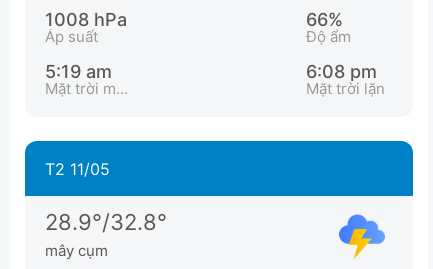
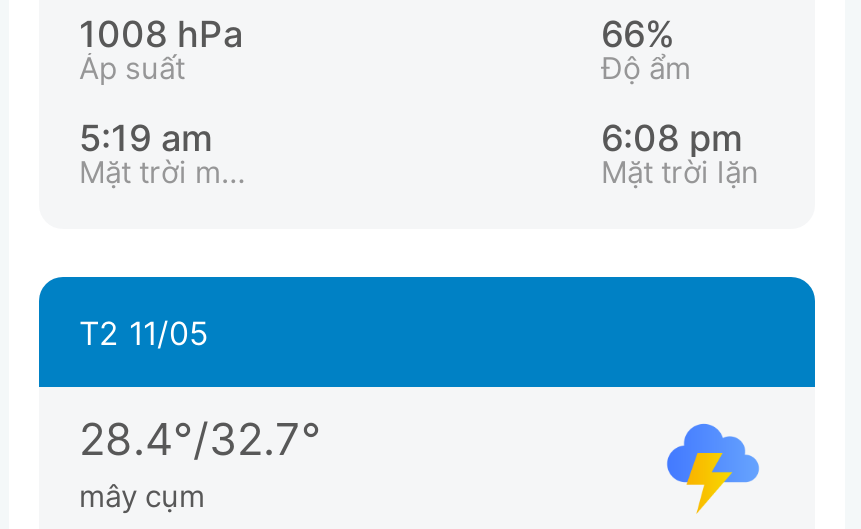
- 28.9°/32.8°
+ 28.4°/32.7°
